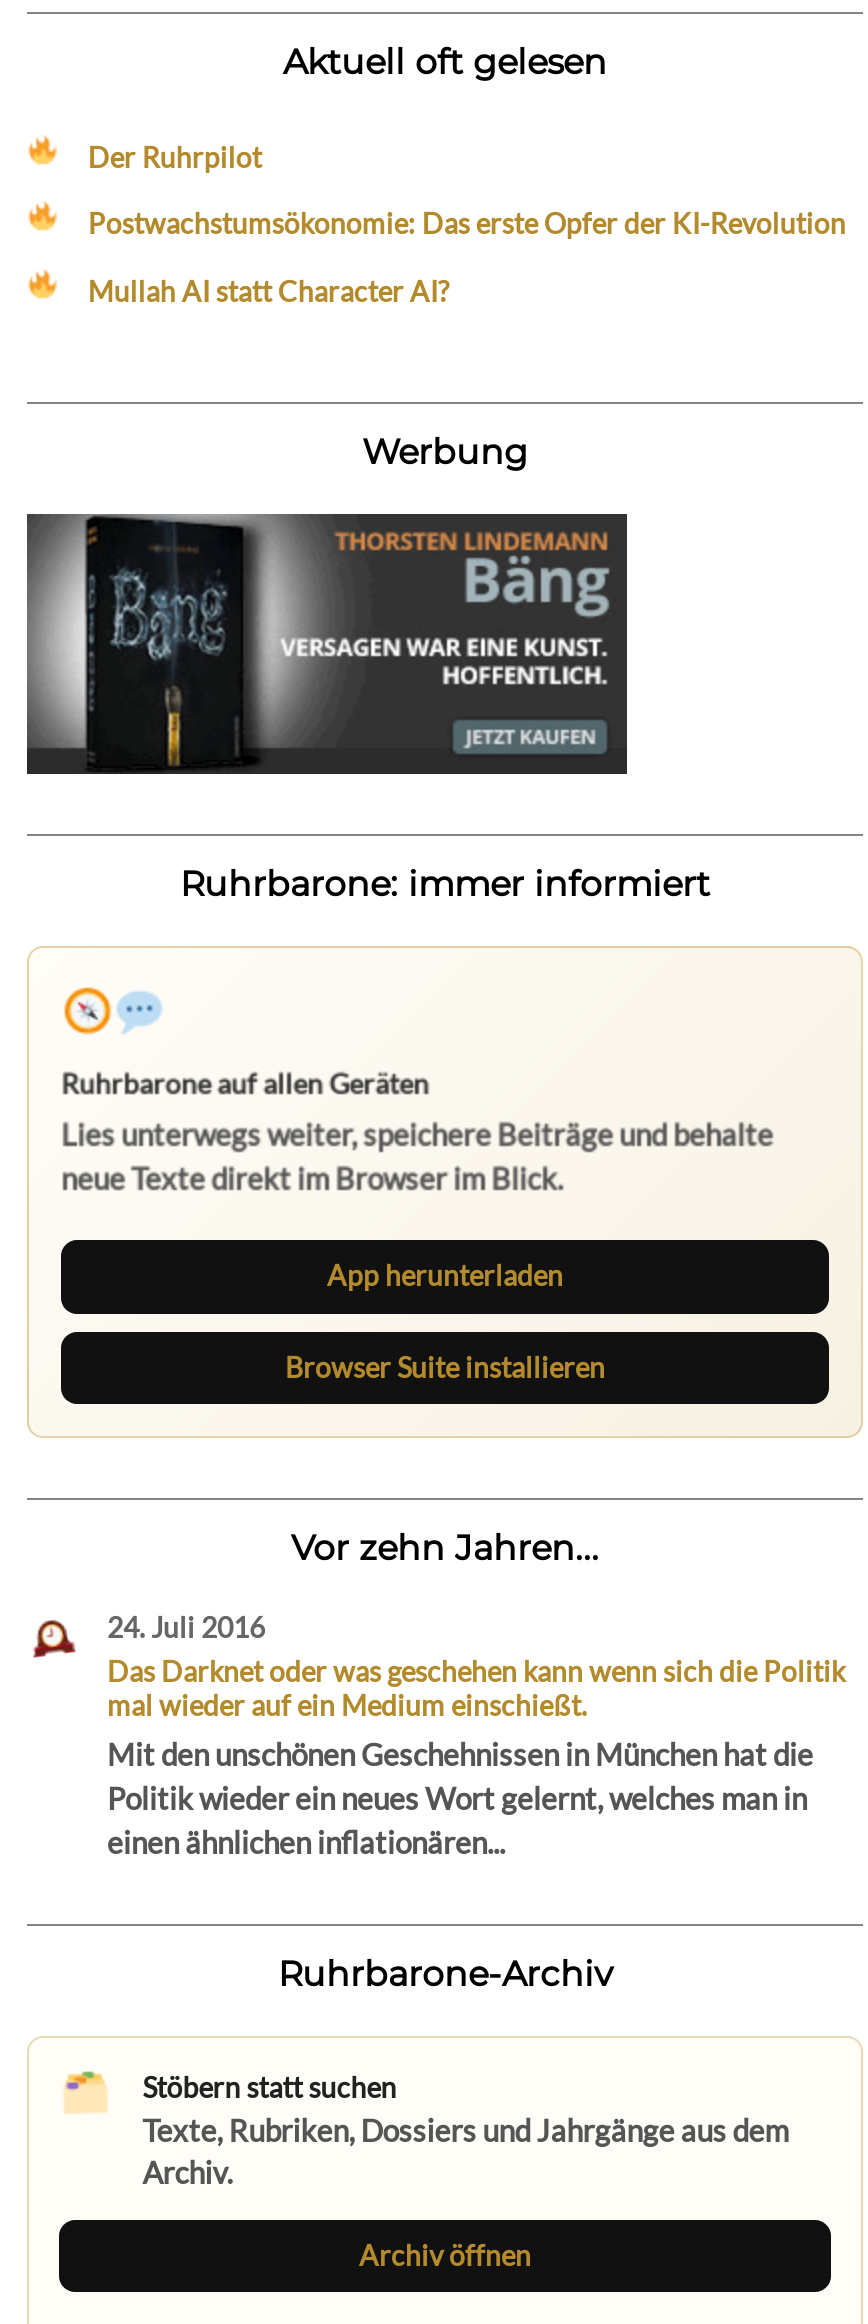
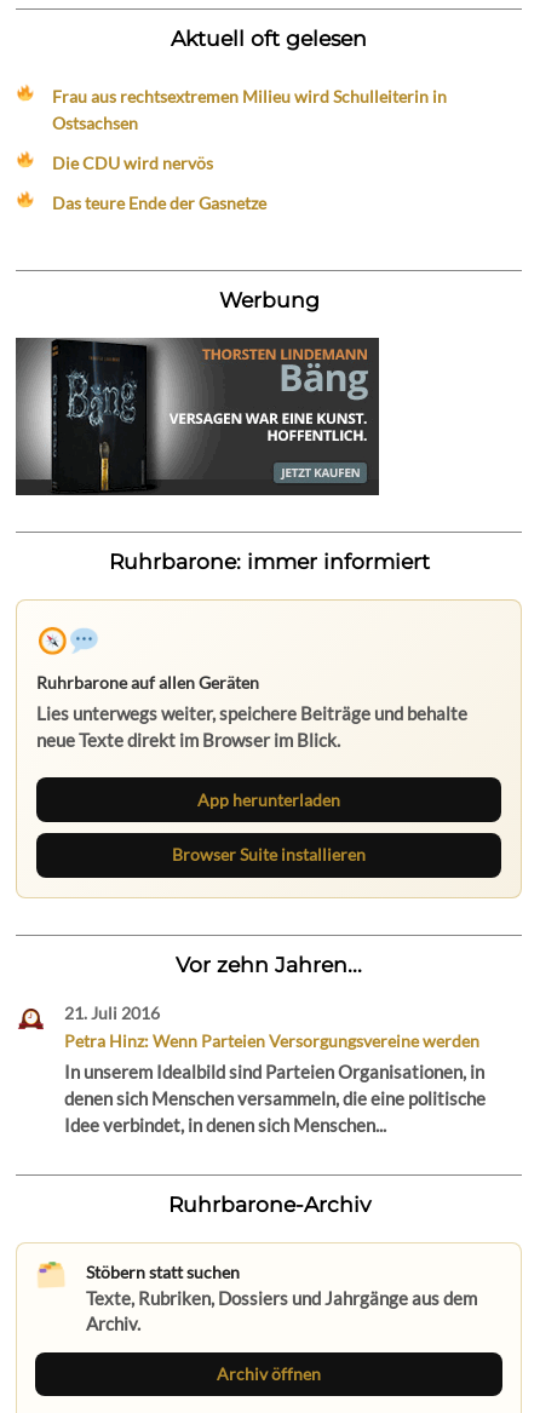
- Der Ruhrpilot
+ Frau aus rechtsextremen Milieu wird Schulleiterin in
+ Ostsachsen

- Postwachstumsökonomie: Das erste Opfer der KI-Revolution
+ Die CDU wird nervös

- Mullah AI statt Character AI?
+ Das teure Ende der Gasnetze

moved down: [image]

moved down: Ruhrbarone auf allen Geräten | Lies unterwegs weiter, speichere Beiträge und behalte | neue Texte direkt im Browser im Blick.

- 24. Juli 2016
- Das Darknet oder was geschehen kann wenn sich die Politik
- mal wieder auf ein Medium einschießt.
- Mit den unschönen Geschehnissen in München hat die
- Politik wieder ein neues Wort gelernt, welches man in
- einen ähnlichen inflationären...
+ 21. Juli 2016
+ Petra Hinz: Wenn Parteien Versorgungsvereine werden
+ In unserem Idealbild sind Parteien Organisationen, in
+ denen sich Menschen versammeln, die eine politische
+ Idee verbindet, in denen sich Menschen...
